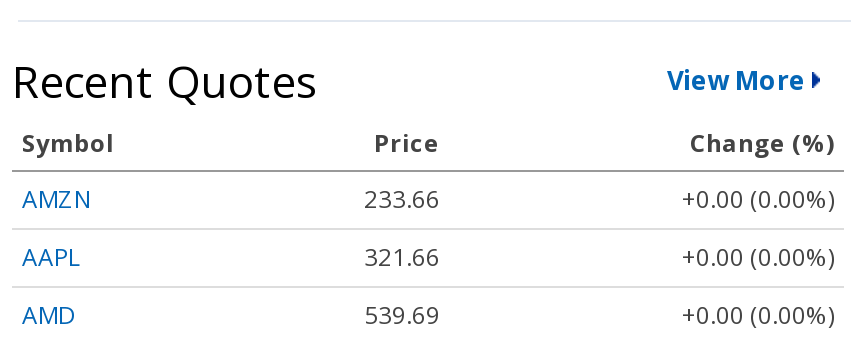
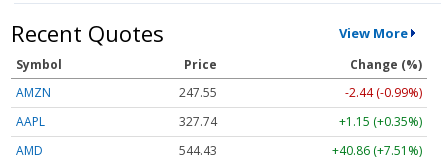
- 233.66
+ 247.55

- +0.00 (0.00%)
+ -2.44 (-0.99%)

- 321.66
+ 327.74

- +0.00 (0.00%)
+ +1.15 (+0.35%)

- 539.69
+ 544.43

- +0.00 (0.00%)
+ +40.86 (+7.51%)
